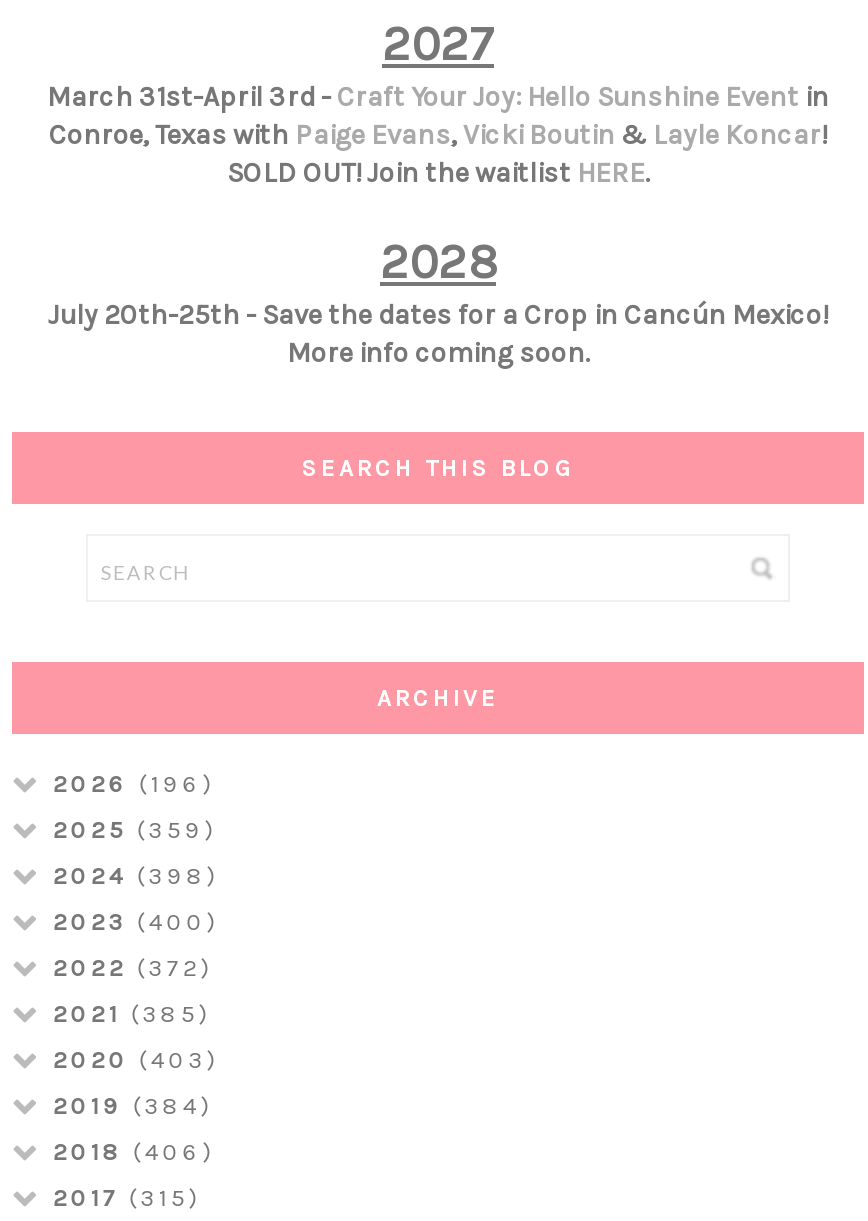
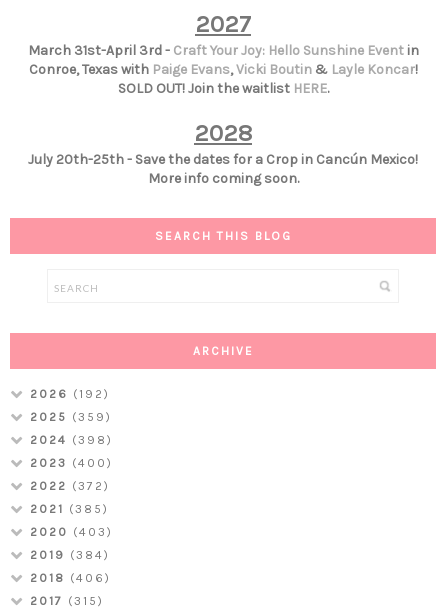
- 2026 (196)
+ 2026 (192)
